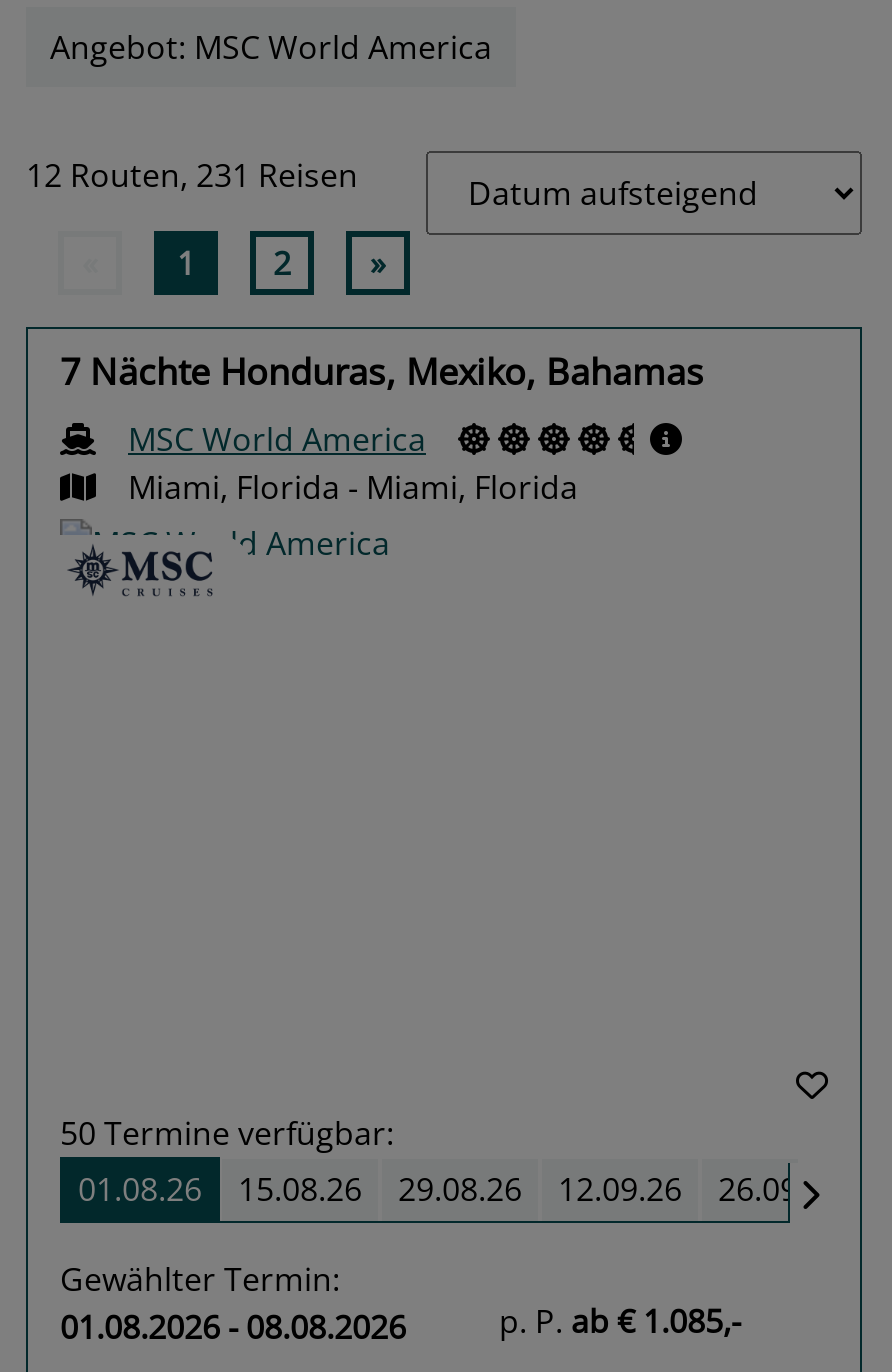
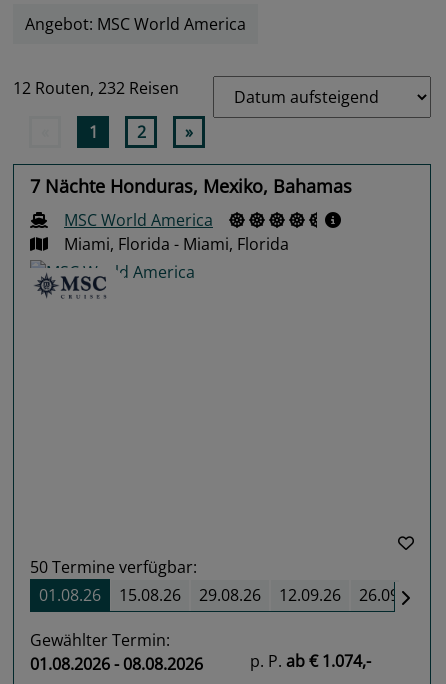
- 12 Routen, 231 Reisen
+ 12 Routen, 232 Reisen

- p. P. ab € 1.085,-
+ p. P. ab € 1.074,-
